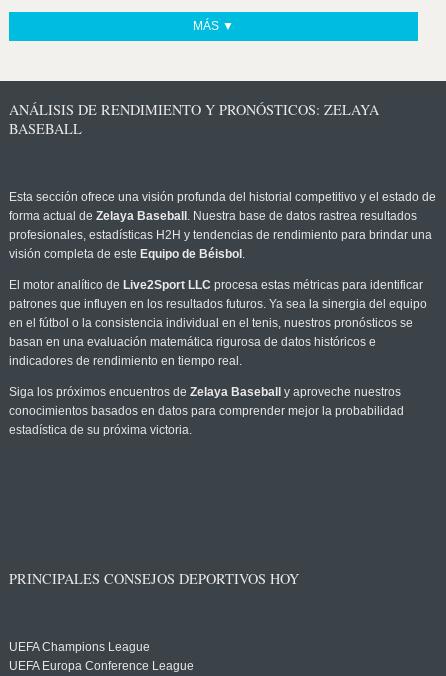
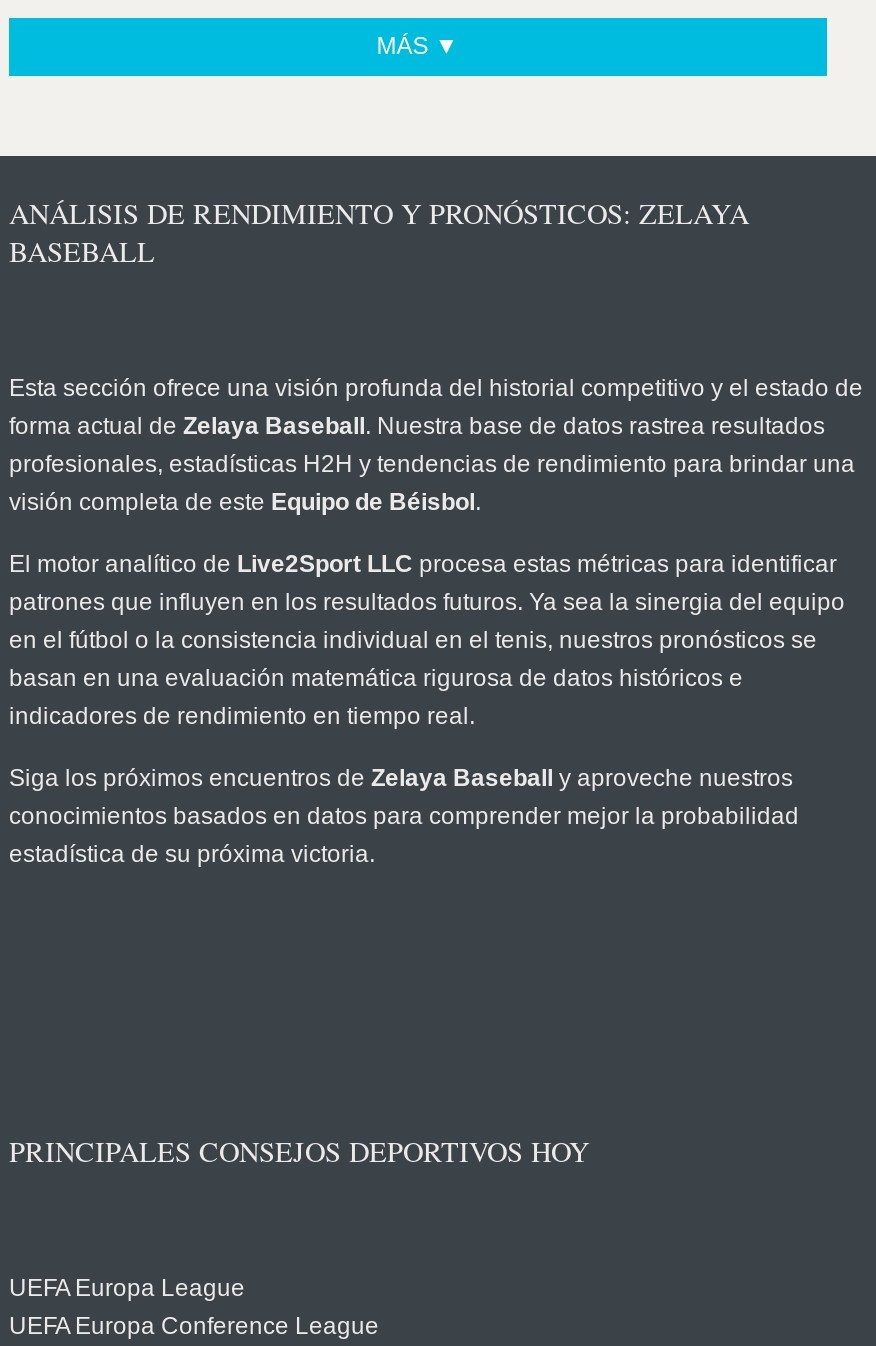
- UEFA Champions League
+ UEFA Europa League
